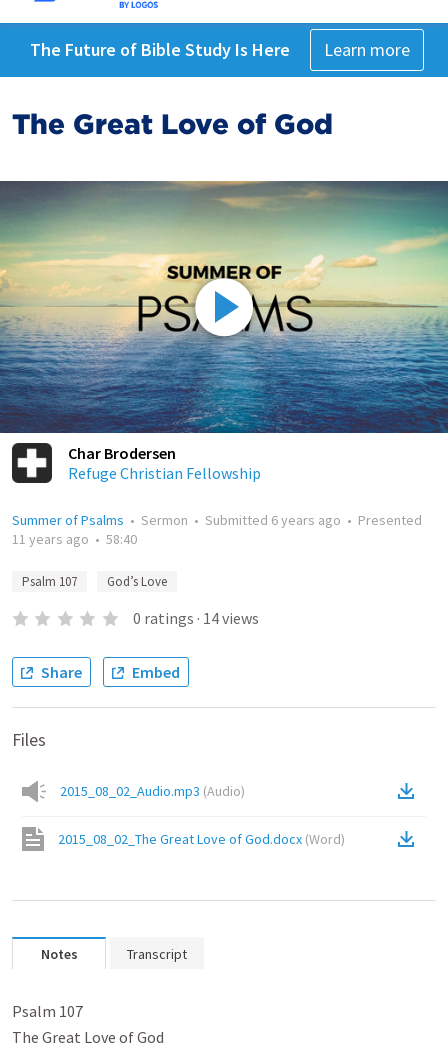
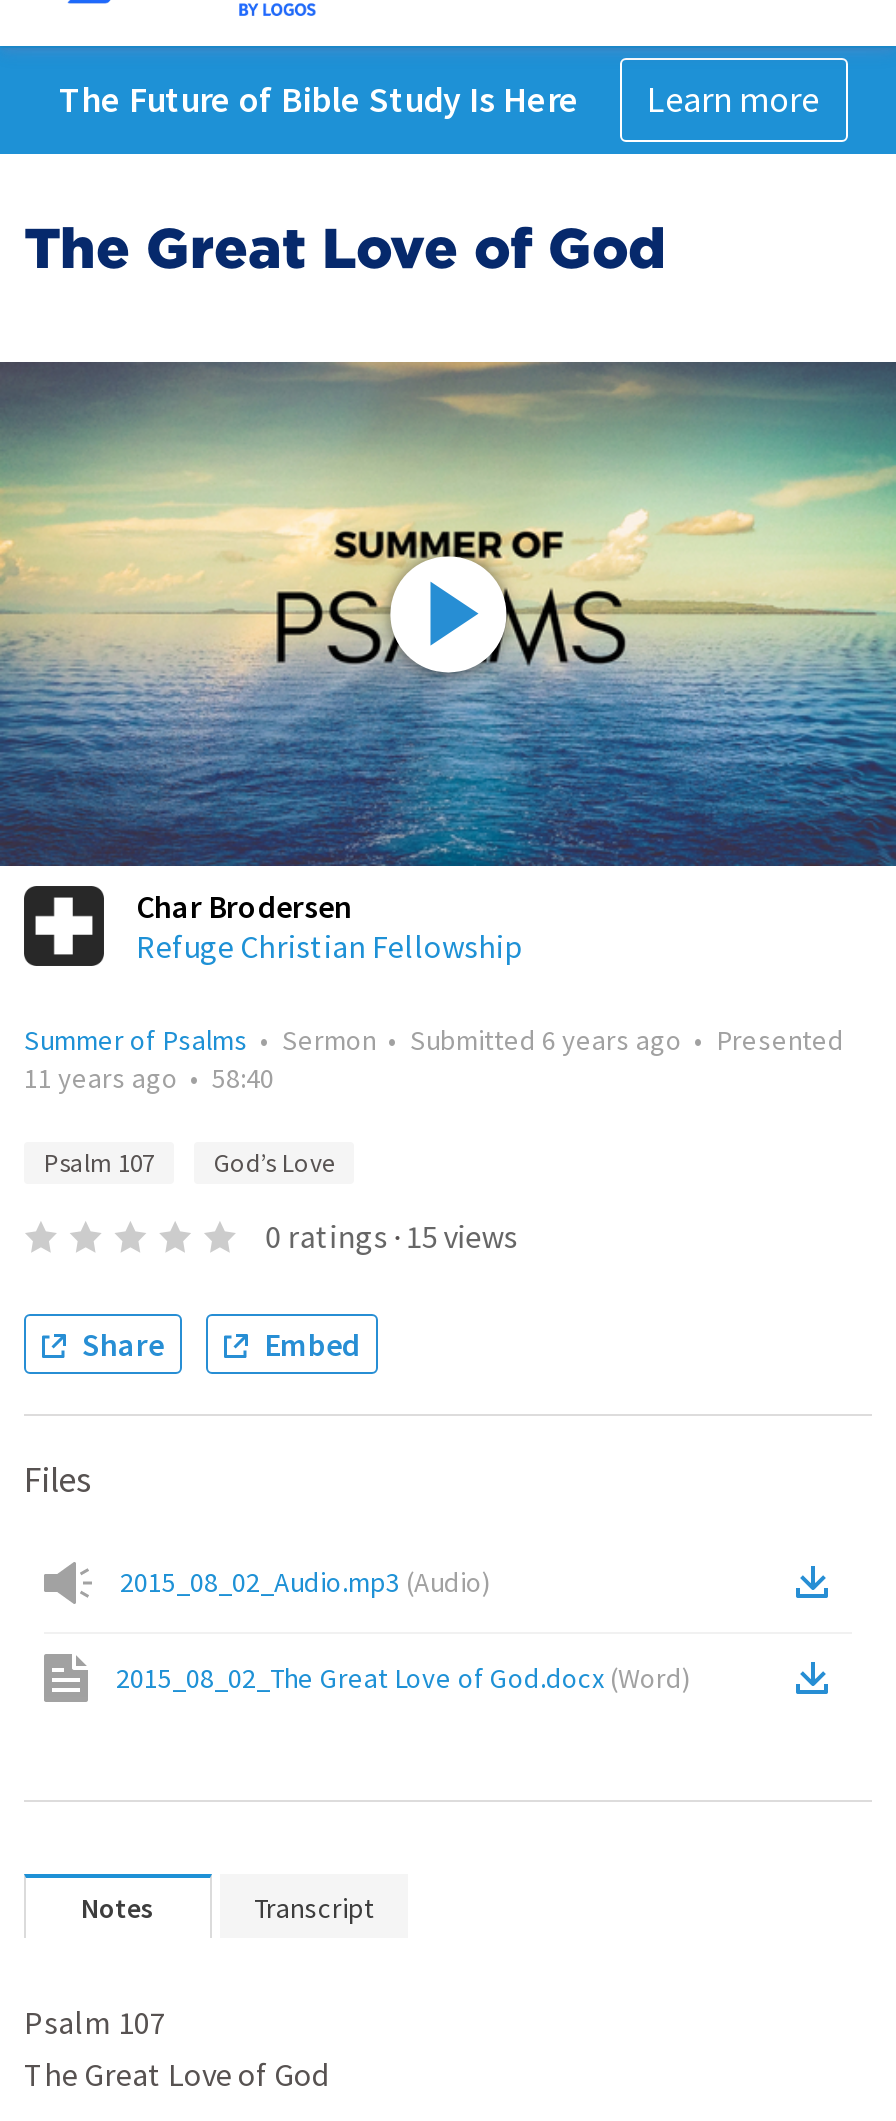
- 0 ratings · 14 views
+ 0 ratings · 15 views
